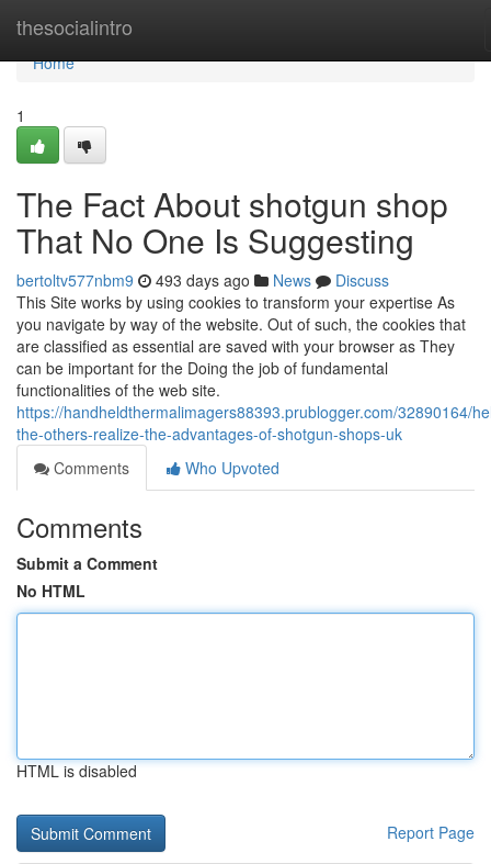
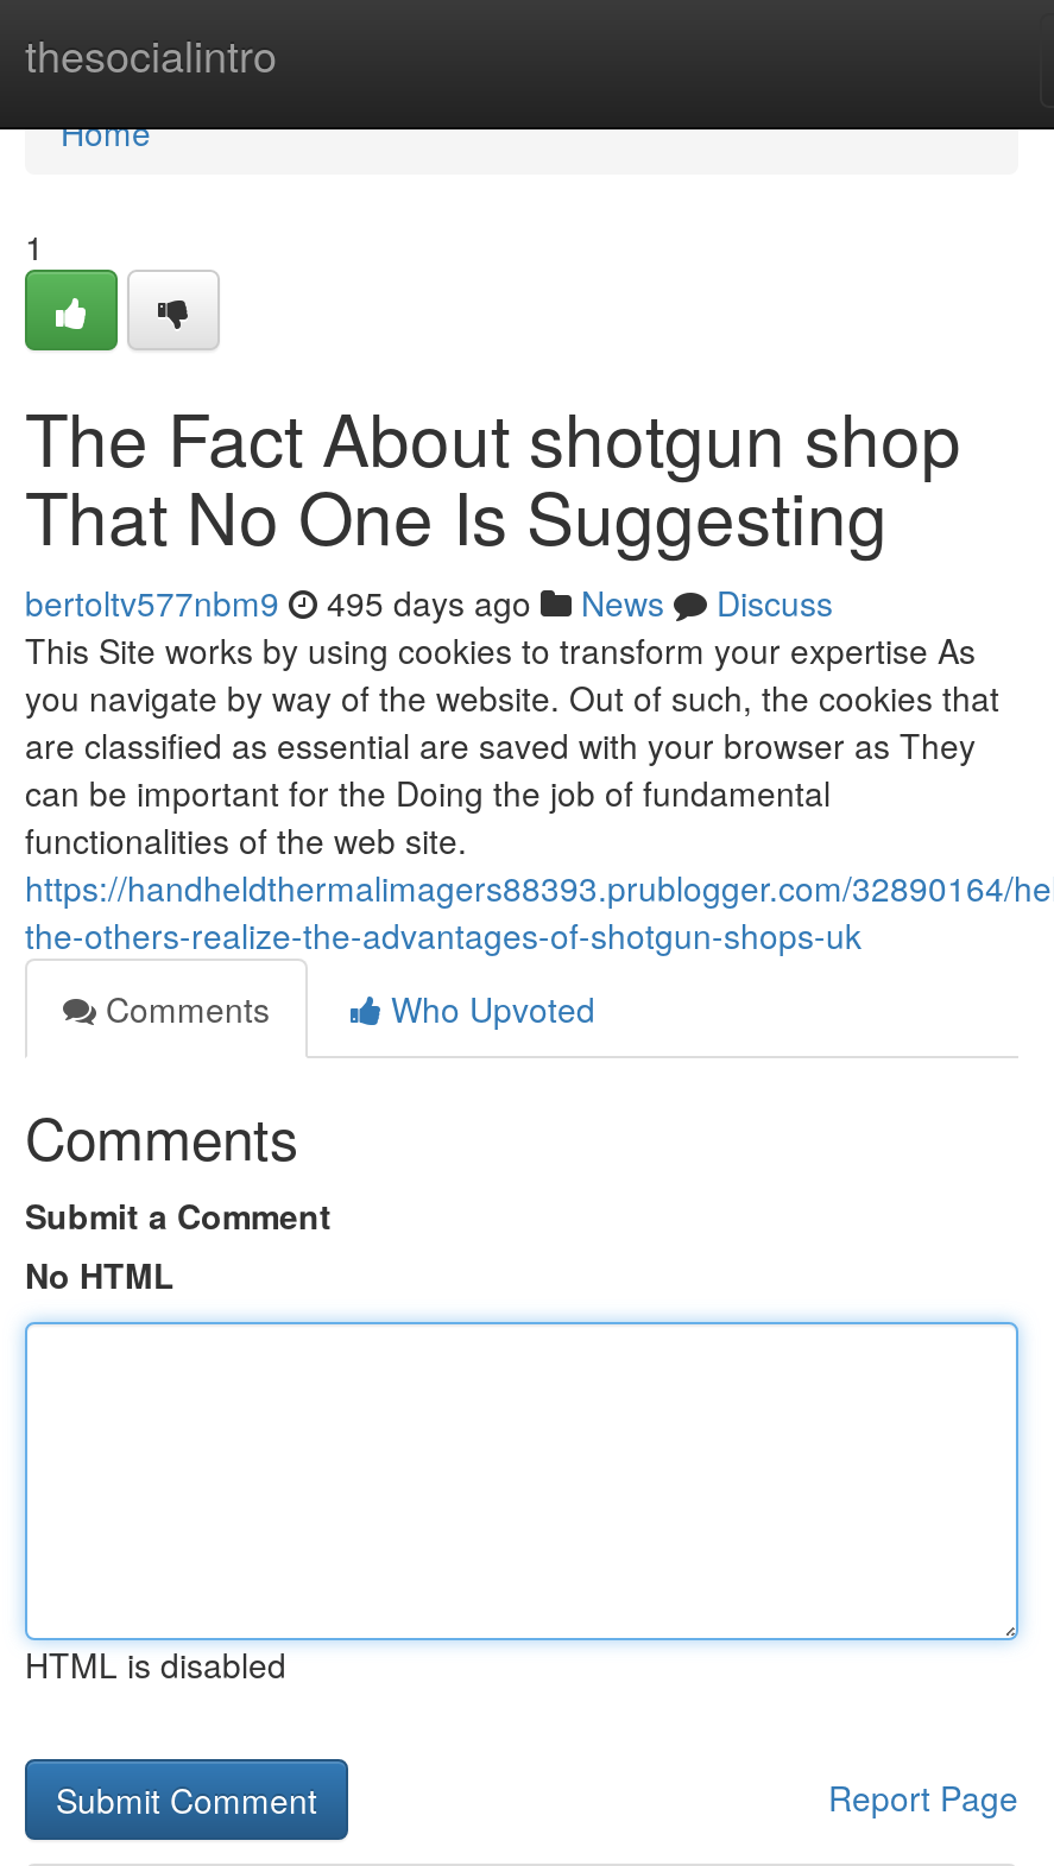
- bertoltv577nbm9 493 days ago News Discuss
+ bertoltv577nbm9 495 days ago News Discuss
